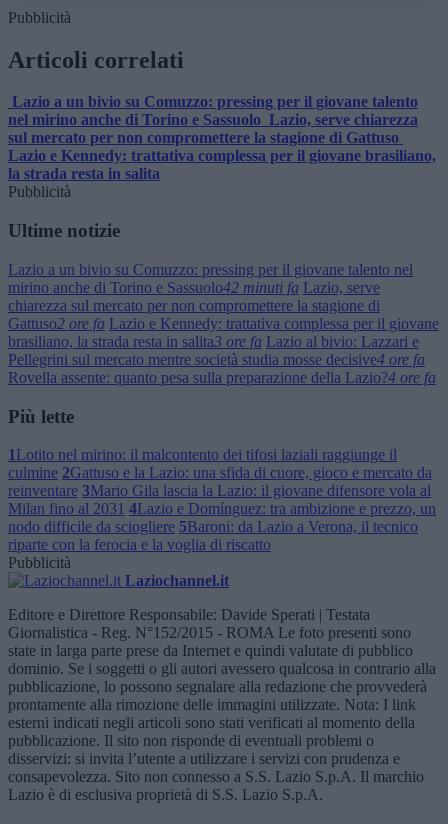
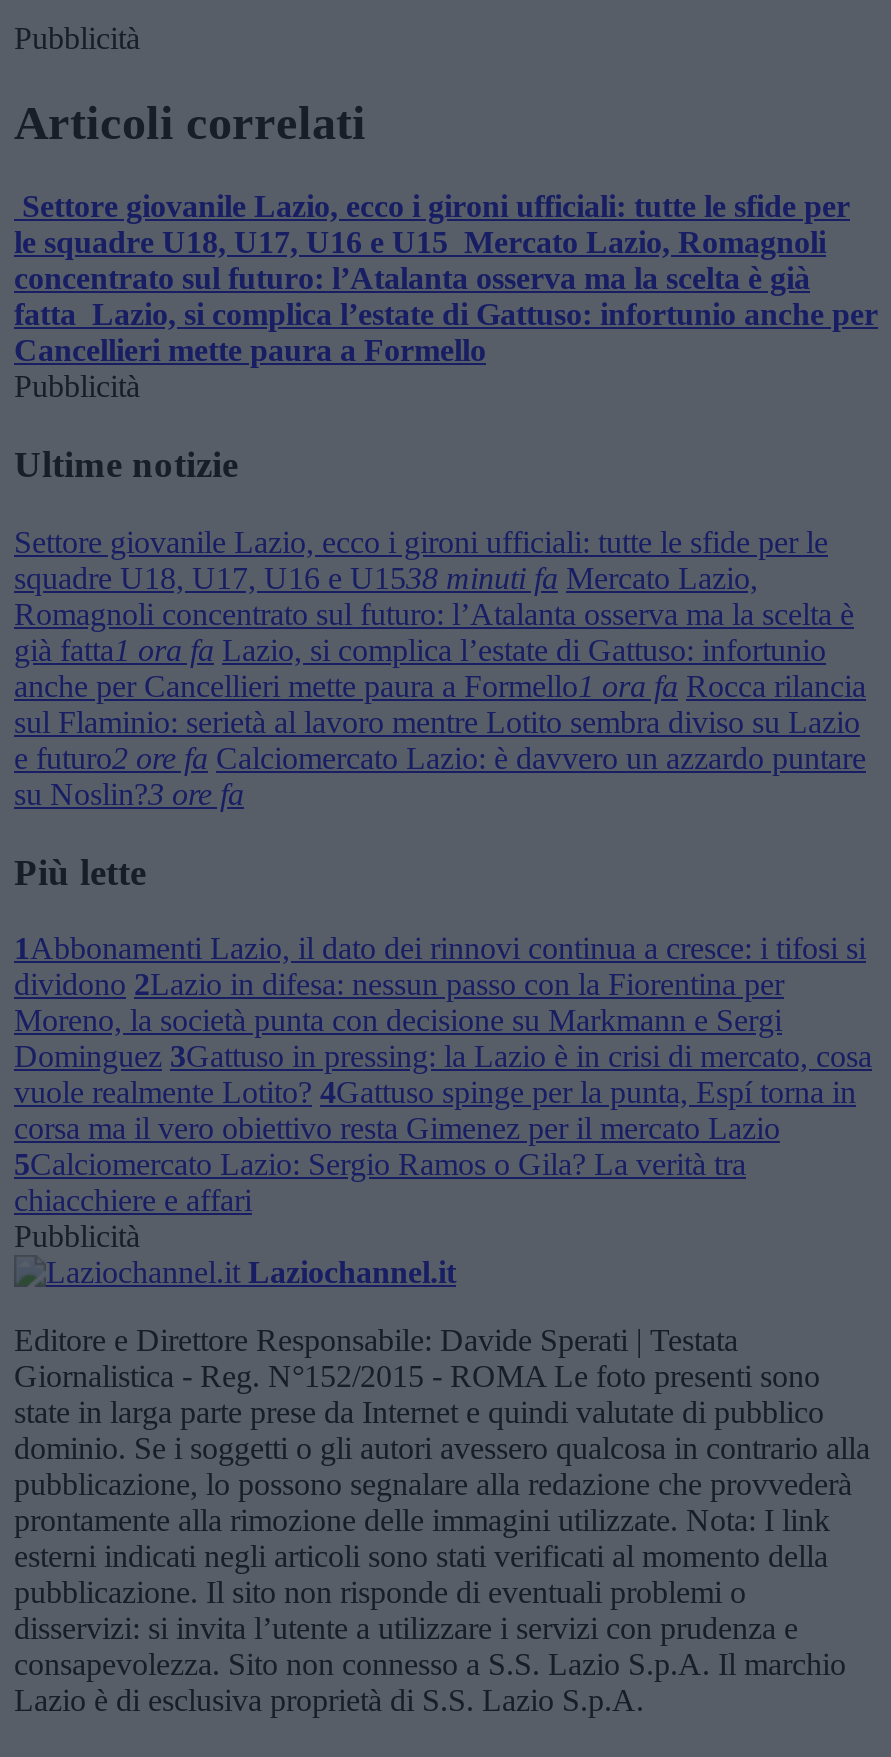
- Lazio a un bivio su Comuzzo: pressing per il giovane talento
- nel mirino anche di Torino e Sassuolo Lazio, serve chiarezza
- sul mercato per non compromettere la stagione di Gattuso
- Lazio e Kennedy: trattativa complessa per il giovane brasiliano,
- la strada resta in salita
+ Settore giovanile Lazio, ecco i gironi ufficiali: tutte le sfide per
+ le squadre U18, U17, U16 e U15 Mercato Lazio, Romagnoli
+ concentrato sul futuro: l’Atalanta osserva ma la scelta è già
+ fatta Lazio, si complica l’estate di Gattuso: infortunio anche per
+ Cancellieri mette paura a Formello

- Lazio a un bivio su Comuzzo: pressing per il giovane talento nel
- mirino anche di Torino e Sassuolo42 minuti fa Lazio, serve
- chiarezza sul mercato per non compromettere la stagione di
- Gattuso2 ore fa Lazio e Kennedy: trattativa complessa per il giovane
- brasiliano, la strada resta in salita3 ore fa Lazio al bivio: Lazzari e
- Pellegrini sul mercato mentre società studia mosse decisive4 ore fa
- Rovella assente: quanto pesa sulla preparazione della Lazio?4 ore fa
+ Settore giovanile Lazio, ecco i gironi ufficiali: tutte le sfide per le
+ squadre U18, U17, U16 e U1538 minuti fa Mercato Lazio,
+ Romagnoli concentrato sul futuro: l’Atalanta osserva ma la scelta è
+ già fatta 1 ora fa Lazio, si complica l’estate di Gattuso: infortunio
+ anche per Cancellieri mette paura a Formello1 ora fa Rocca rilancia
+ sul Flaminio: serietà al lavoro mentre Lotito sembra diviso su Lazio
+ e futuro2 ore fa Calciomercato Lazio: è davvero un azzardo puntare
+ su Noslin?3 ore fa

- 1Lotito nel mirino: il malcontento dei tifosi laziali raggiunge il
- culmine 2Gattuso e la Lazio: una sfida di cuore, gioco e mercato da
- reinventare 3Mario Gila lascia la Lazio: il giovane difensore vola al
- Milan fino al 2031 4Lazio e Domínguez: tra ambizione e prezzo, un
- nodo difficile da sciogliere 5Baroni: da Lazio a Verona, il tecnico
- riparte con la ferocia e la voglia di riscatto
+ 1Abbonamenti Lazio, il dato dei rinnovi continua a cresce: i tifosi si
+ dividono 2Lazio in difesa: nessun passo con la Fiorentina per
+ Moreno, la società punta con decisione su Markmann e Sergi
+ Dominguez 3Gattuso in pressing: la Lazio è in crisi di mercato, cosa
+ vuole realmente Lotito? 4Gattuso spinge per la punta, Espí torna in
+ corsa ma il vero obiettivo resta Gimenez per il mercato Lazio
+ 5Calciomercato Lazio: Sergio Ramos o Gila? La verità tra
+ chiacchiere e affari
